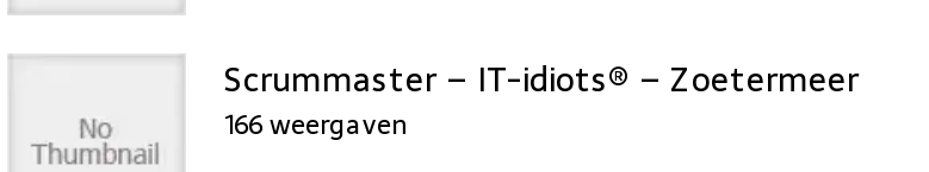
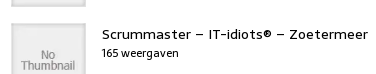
- 166 weergaven
+ 165 weergaven
